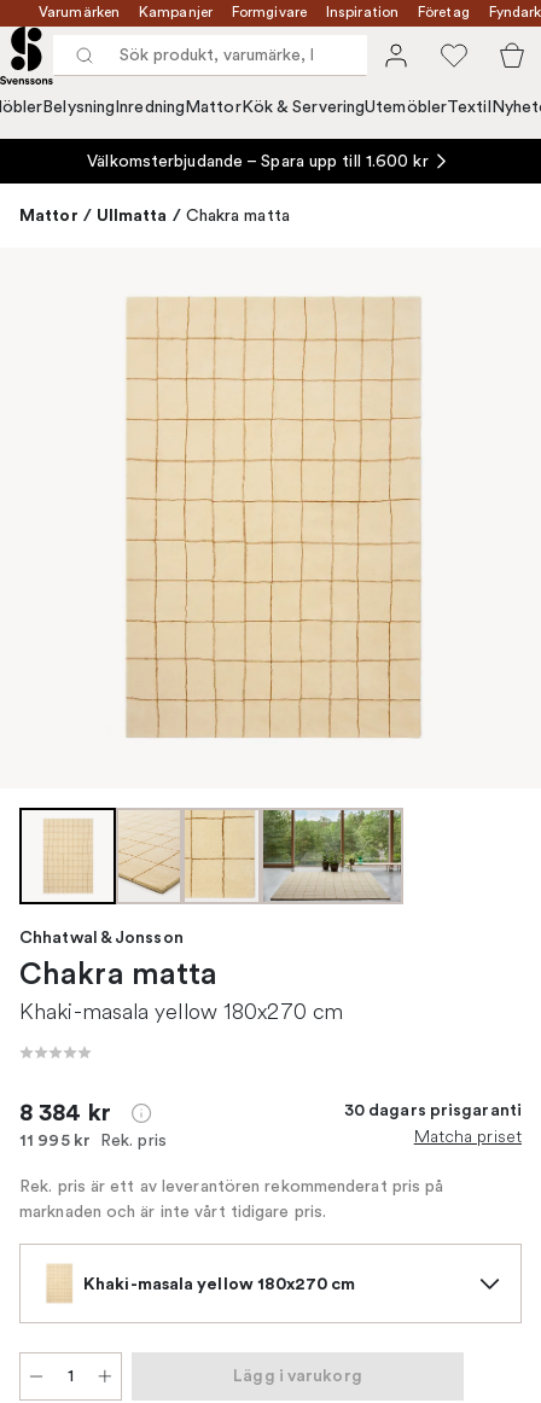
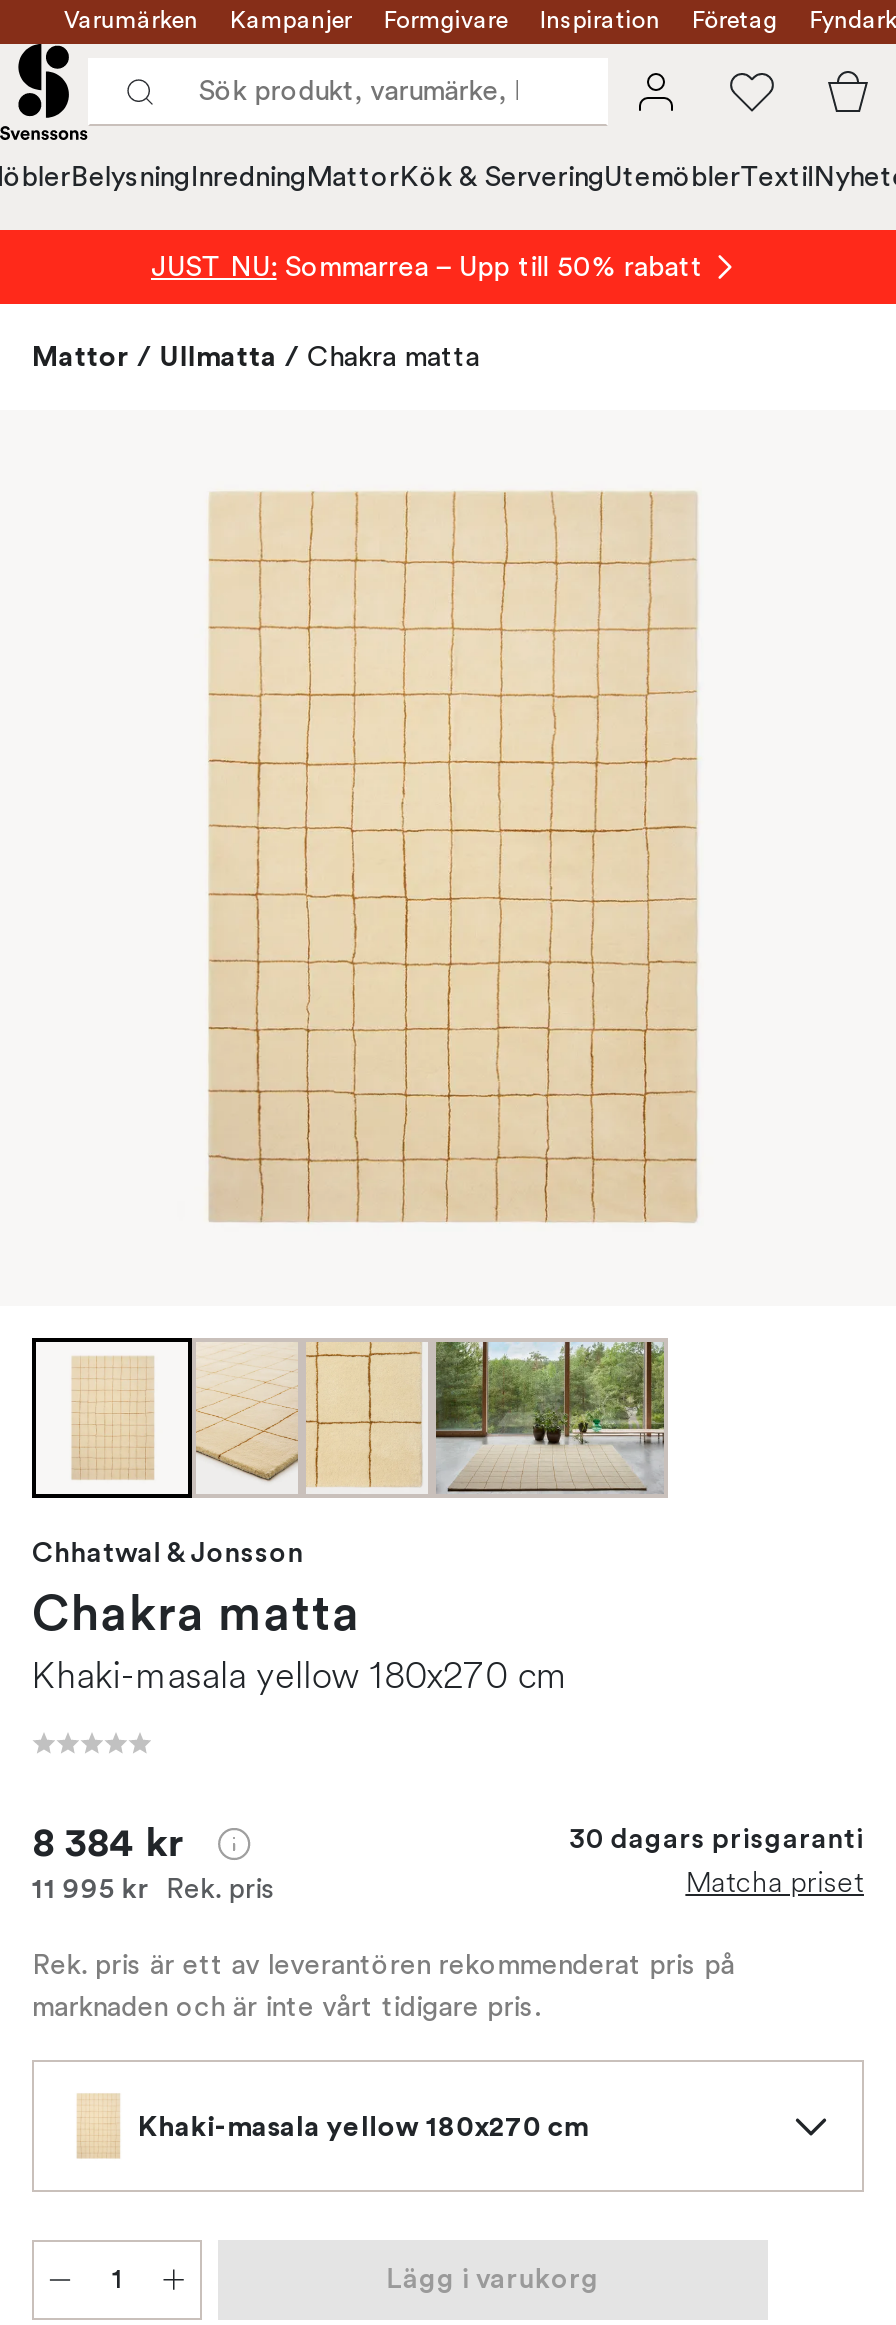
- Välkomsterbjudande – Spara upp till 1.600 kr
+ JUST NU: Sommarrea – Upp till 50% rabatt
